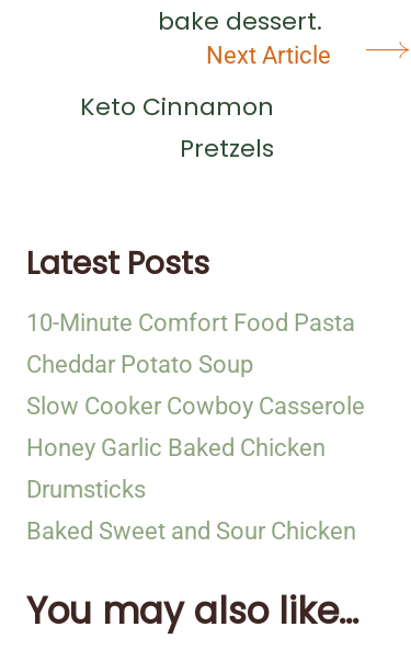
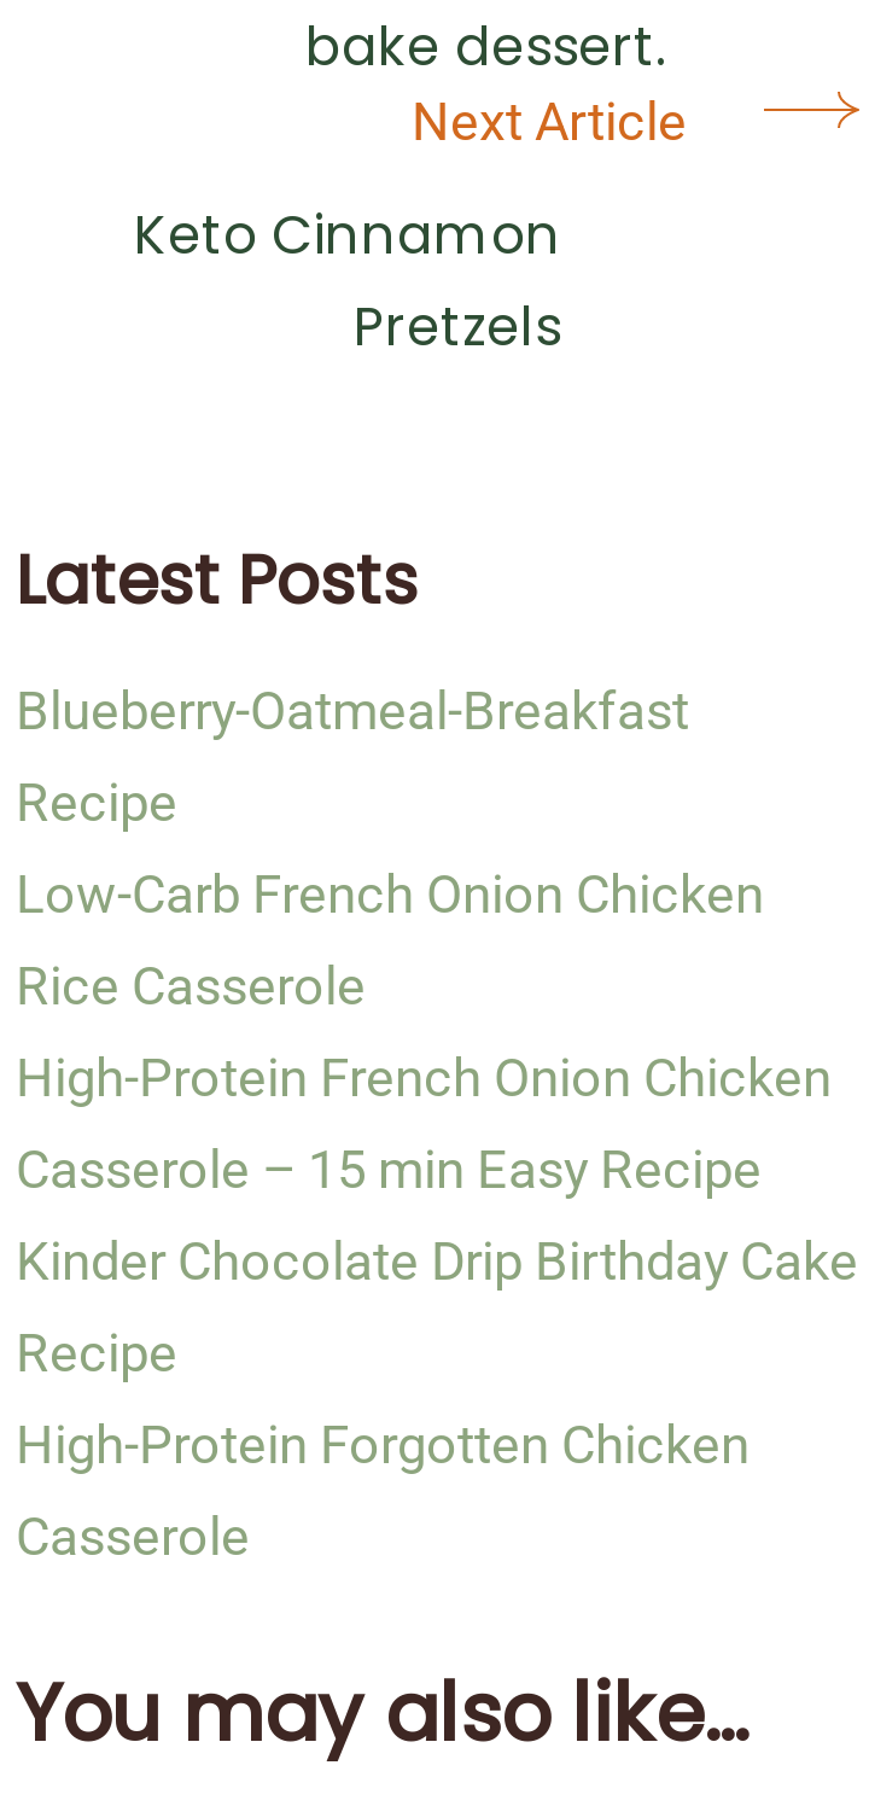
- 10-Minute Comfort Food Pasta
- Cheddar Potato Soup
- Slow Cooker Cowboy Casserole
- Honey Garlic Baked Chicken
- Drumsticks
- Baked Sweet and Sour Chicken
+ Blueberry-Oatmeal-Breakfast
+ Recipe
+ Low-Carb French Onion Chicken
+ Rice Casserole
+ High-Protein French Onion Chicken
+ Casserole – 15 min Easy Recipe
+ Kinder Chocolate Drip Birthday Cake
+ Recipe
+ High-Protein Forgotten Chicken
+ Casserole
